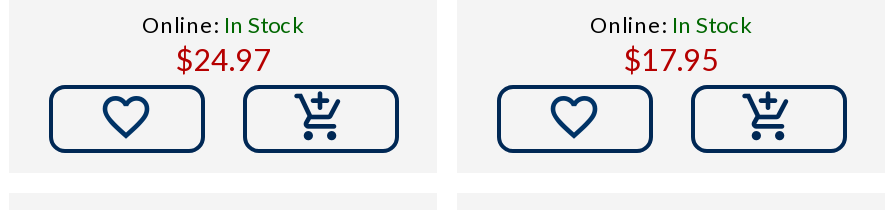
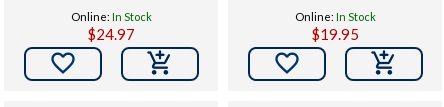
- $17.95
+ $19.95
